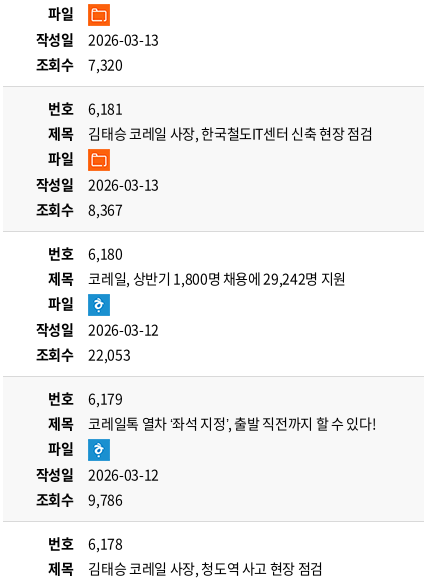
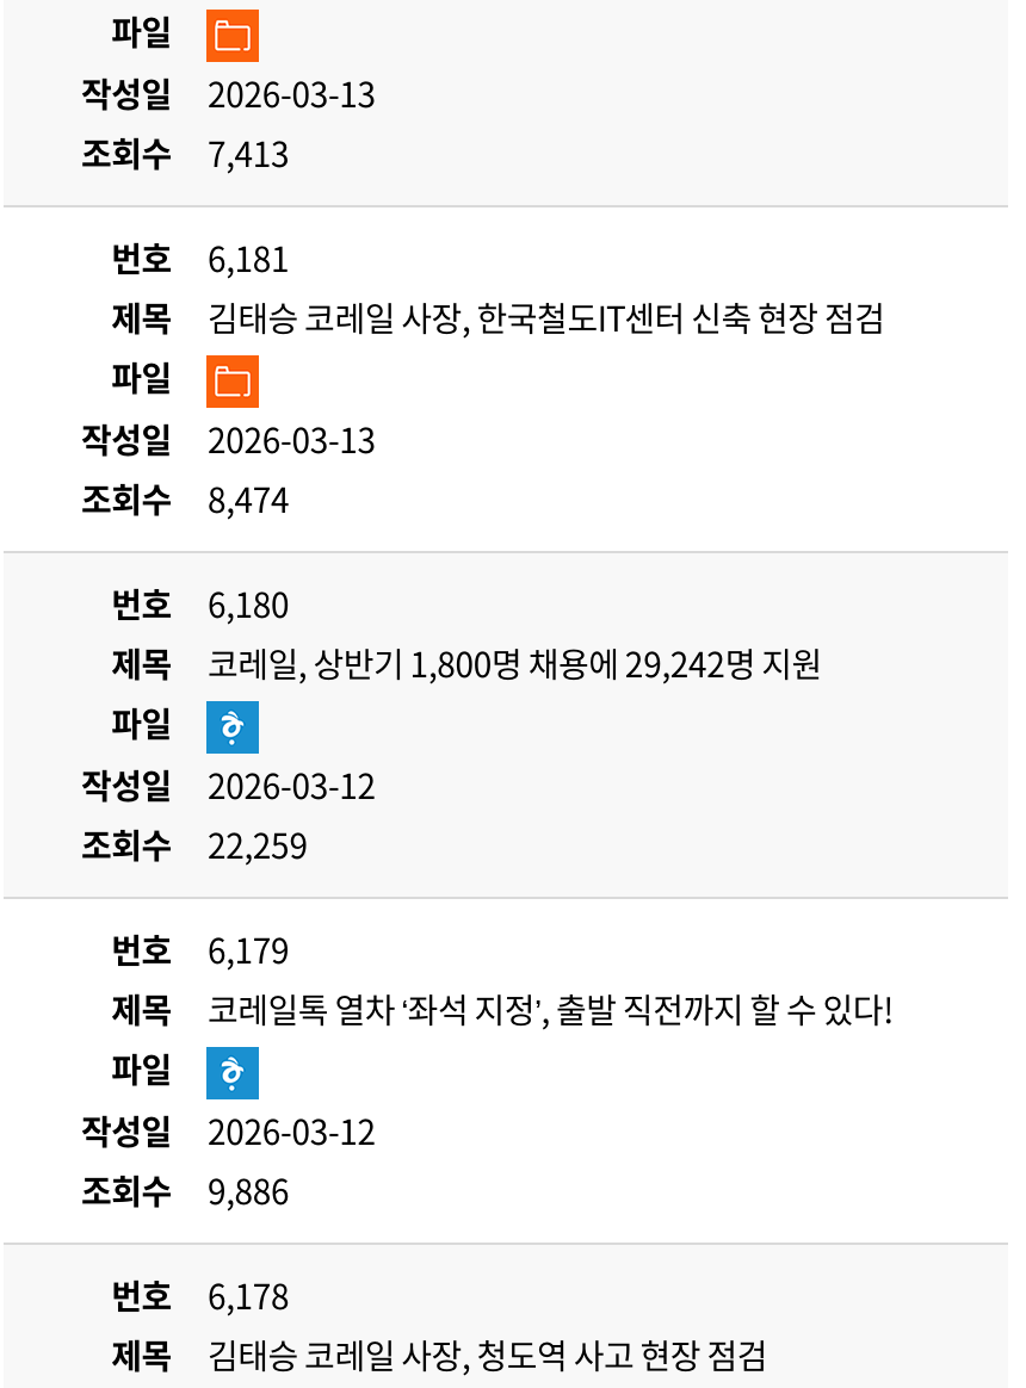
- 조회수 7,320
+ 조회수 7,413

- 조회수 8,367
+ 조회수 8,474

- 조회수 22,053
+ 조회수 22,259

- 조회수 9,786
+ 조회수 9,886
